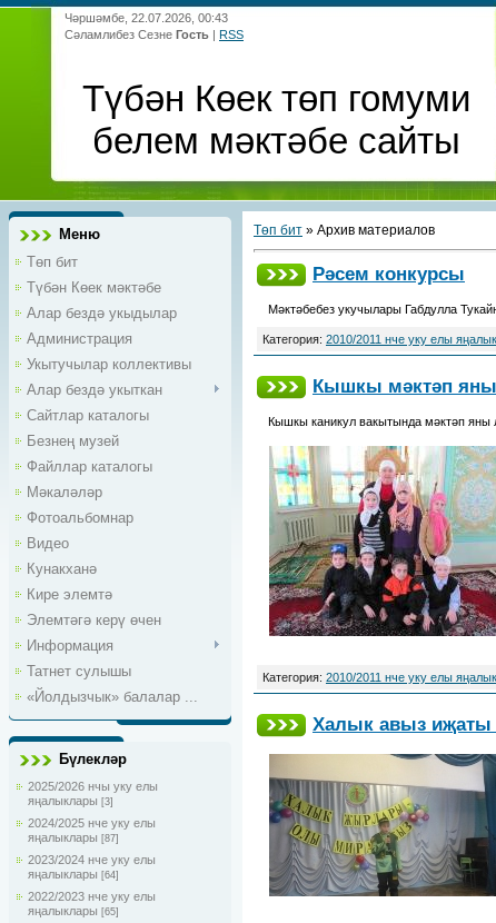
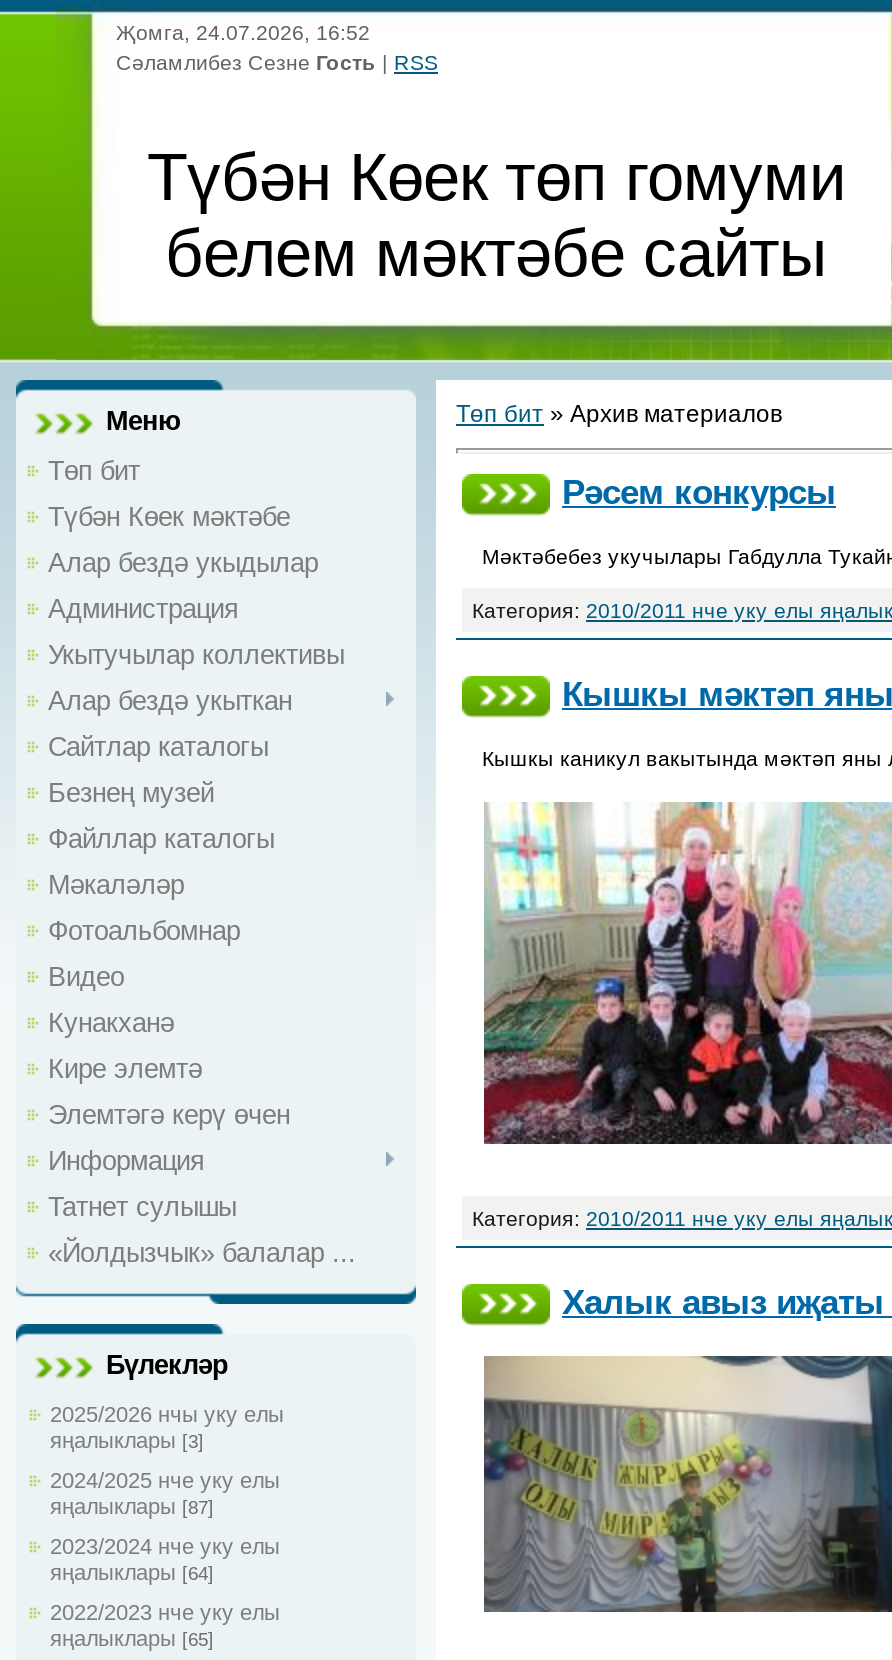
- Чәршәмбе, 22.07.2026, 00:43
+ Җомга, 24.07.2026, 16:52
